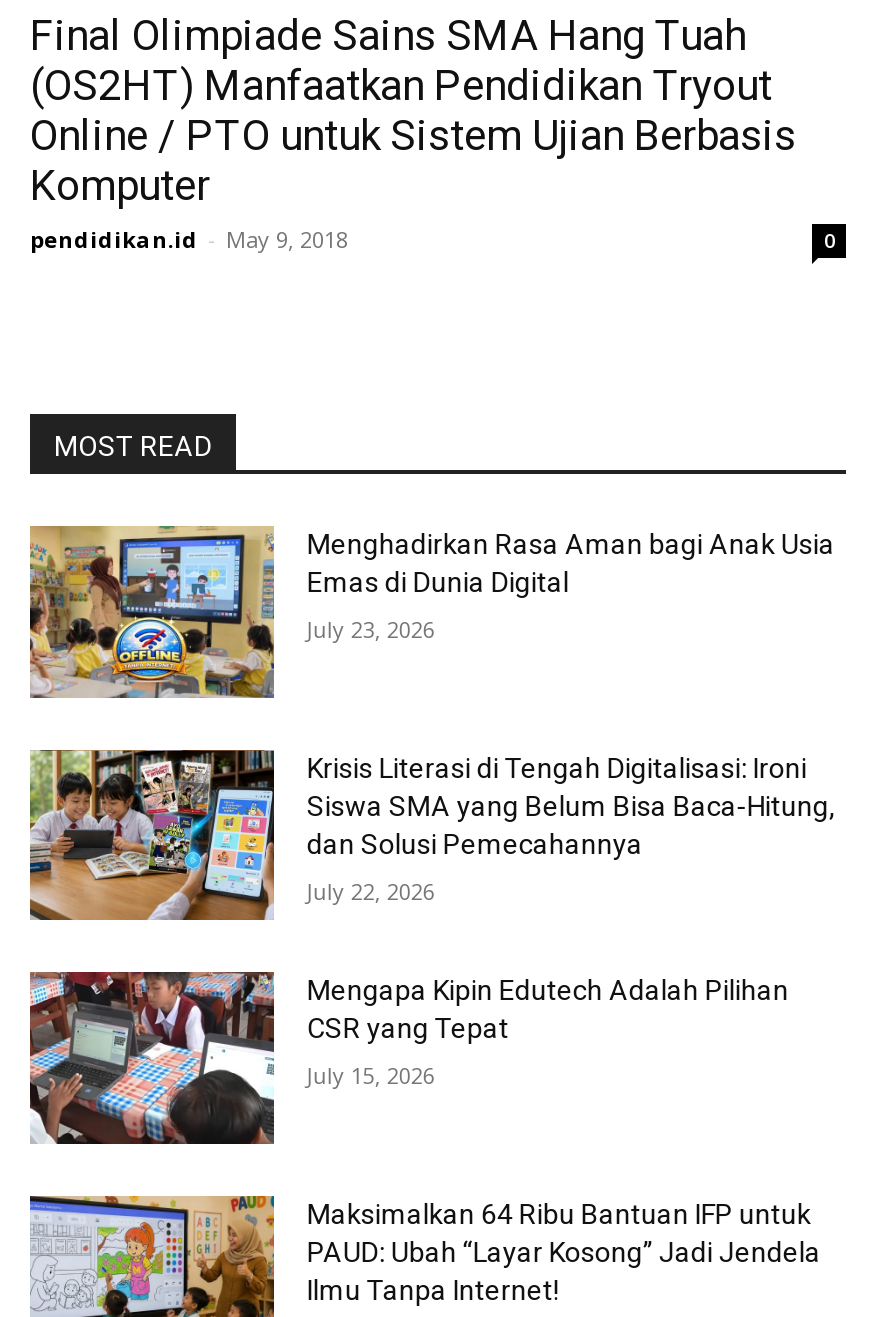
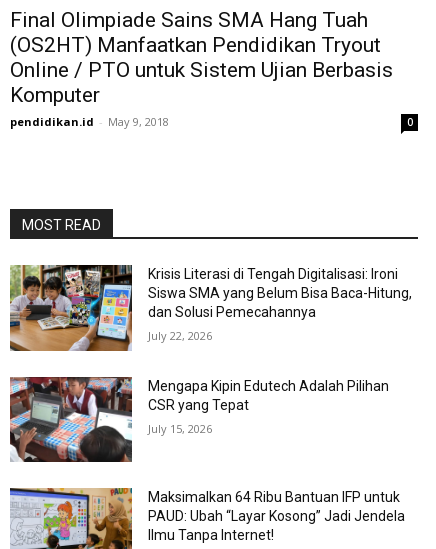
- [image]
- Menghadirkan Rasa Aman bagi Anak Usia
- Emas di Dunia Digital
- July 23, 2026
